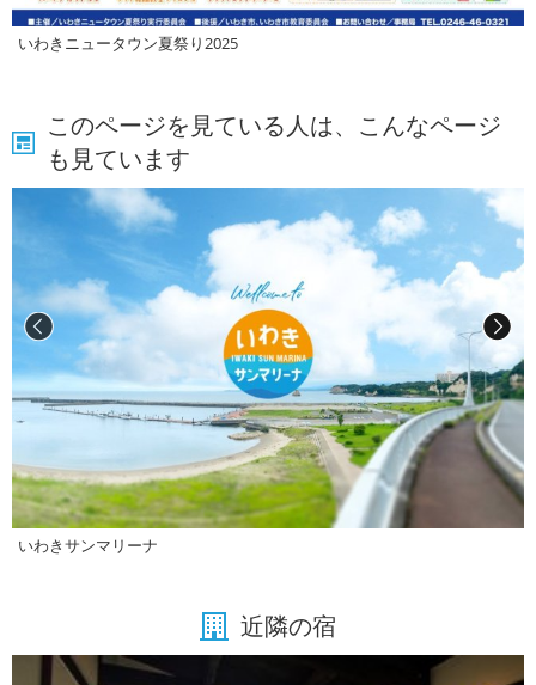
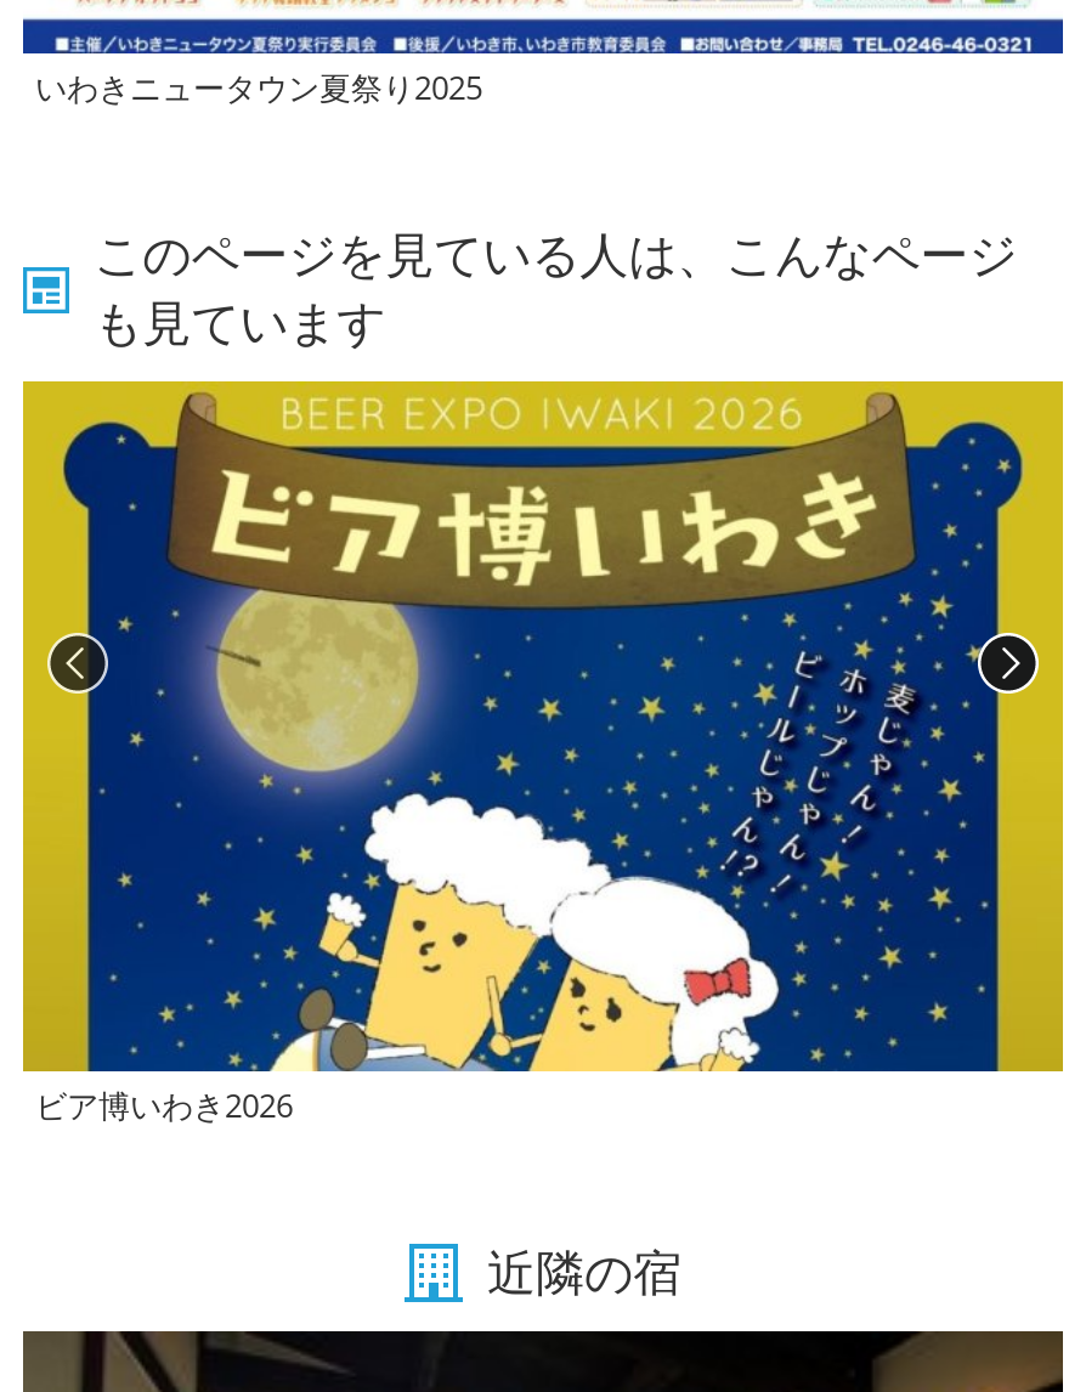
- [image]
- いわきサンマリーナ
+ [image]
+ ビア博いわき2026
